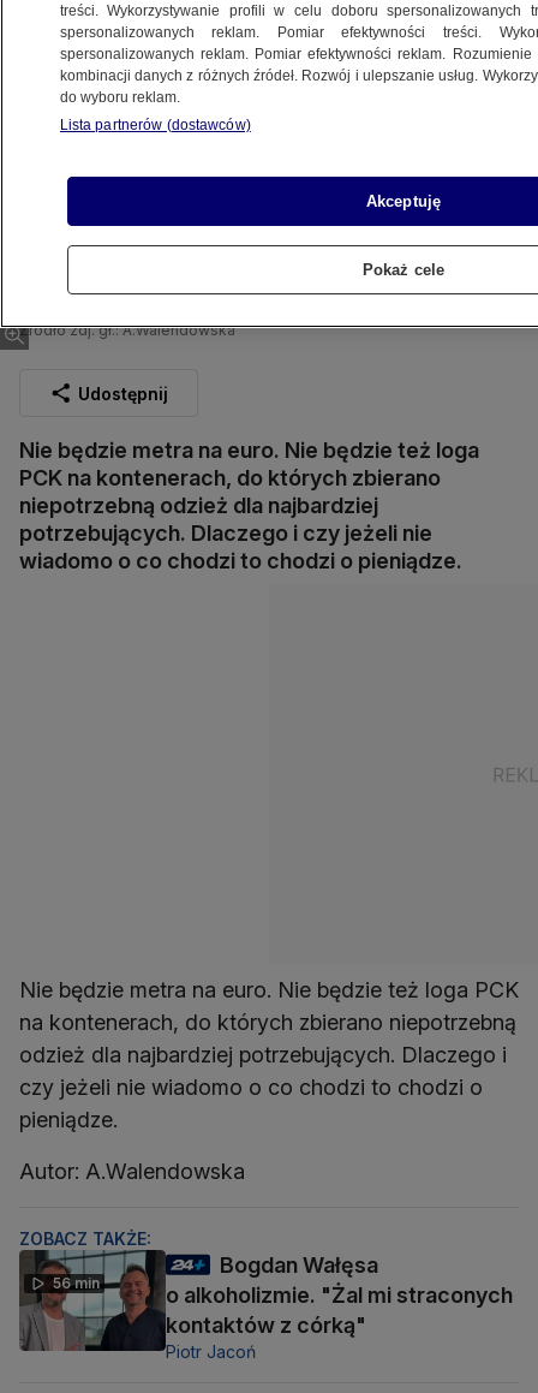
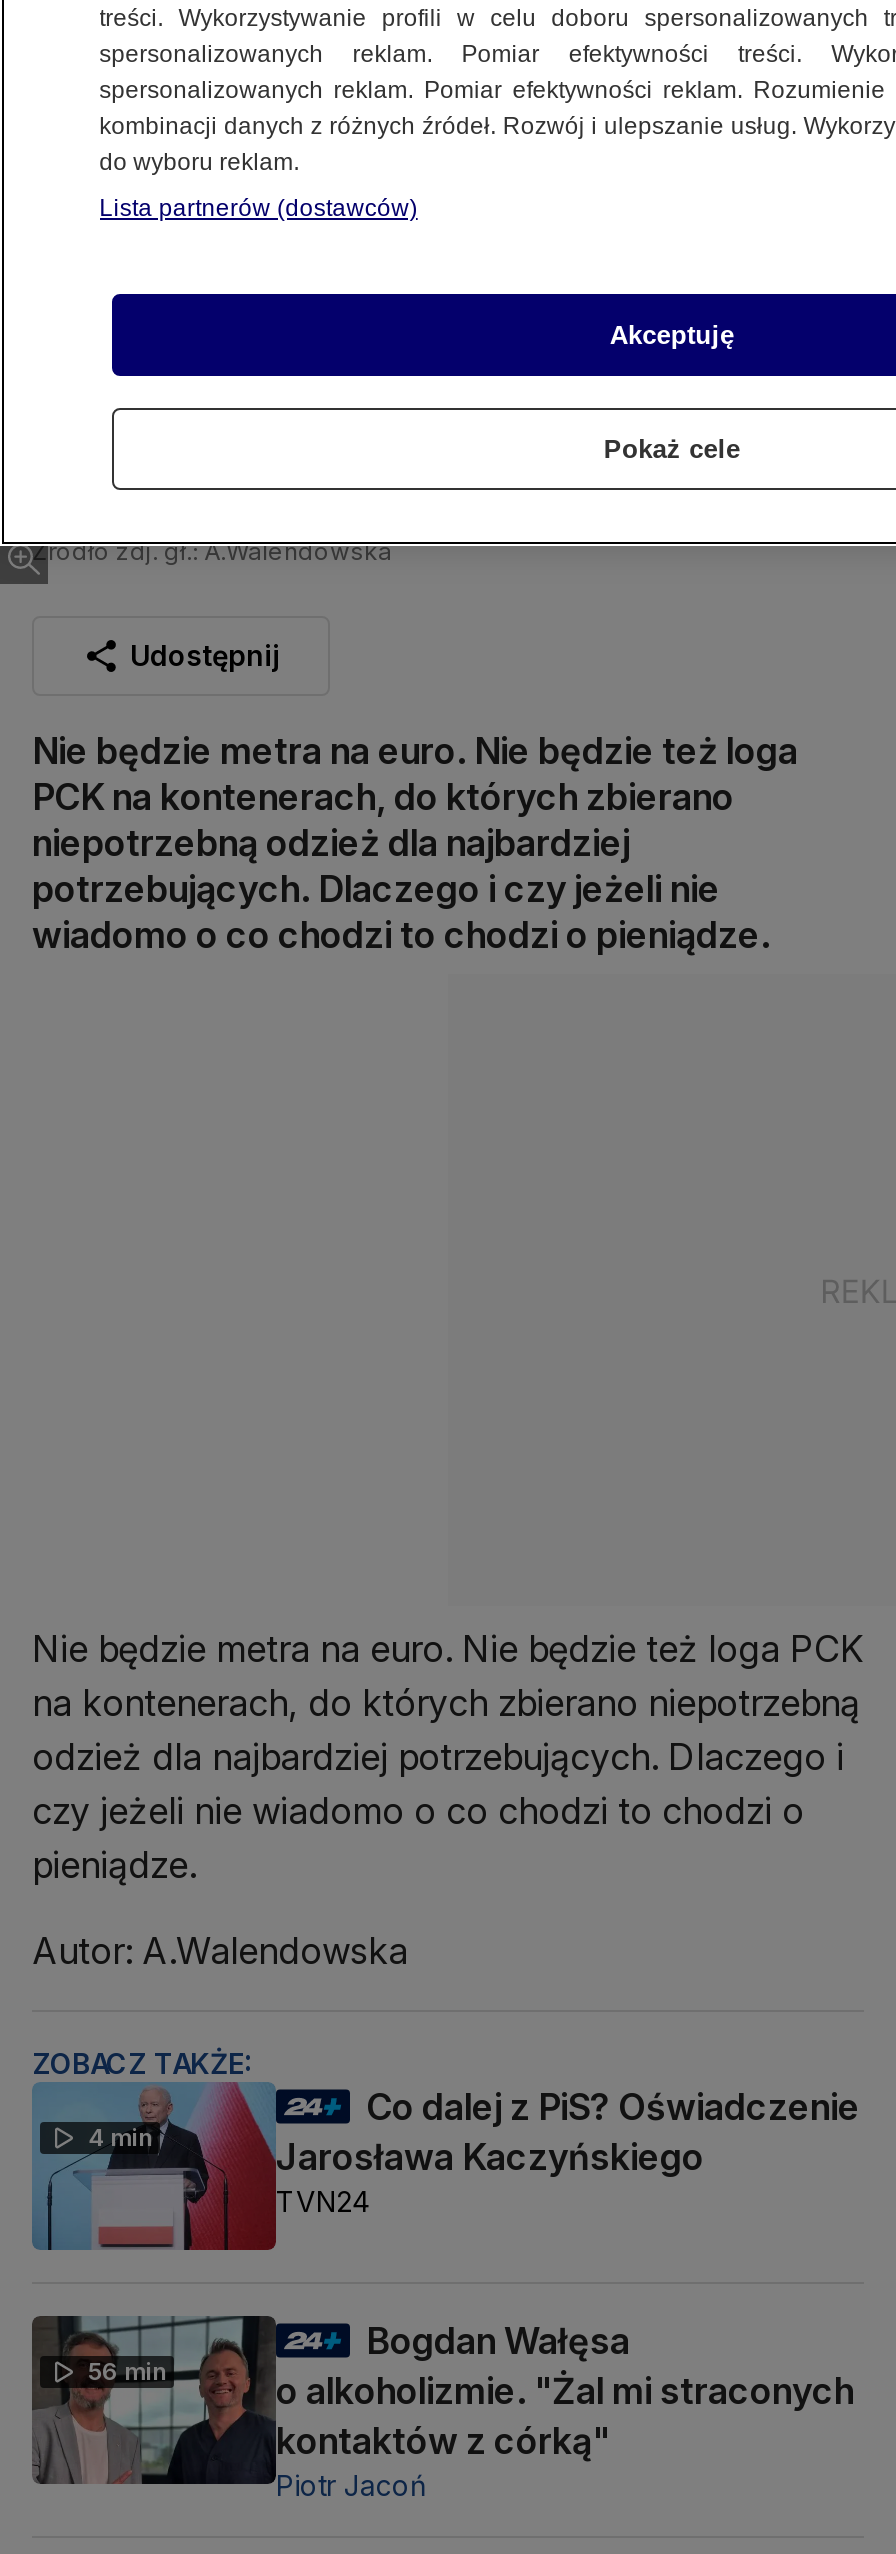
+ [image]
+ 4 min

+ Co dalej z PiS? Oświadczenie
+ Jarosława Kaczyńskiego
+ TVN24
